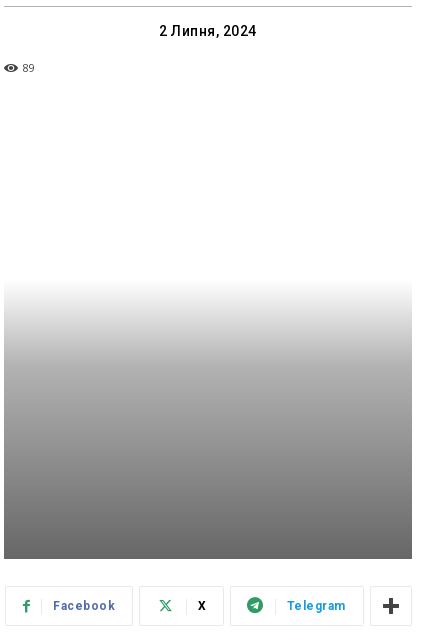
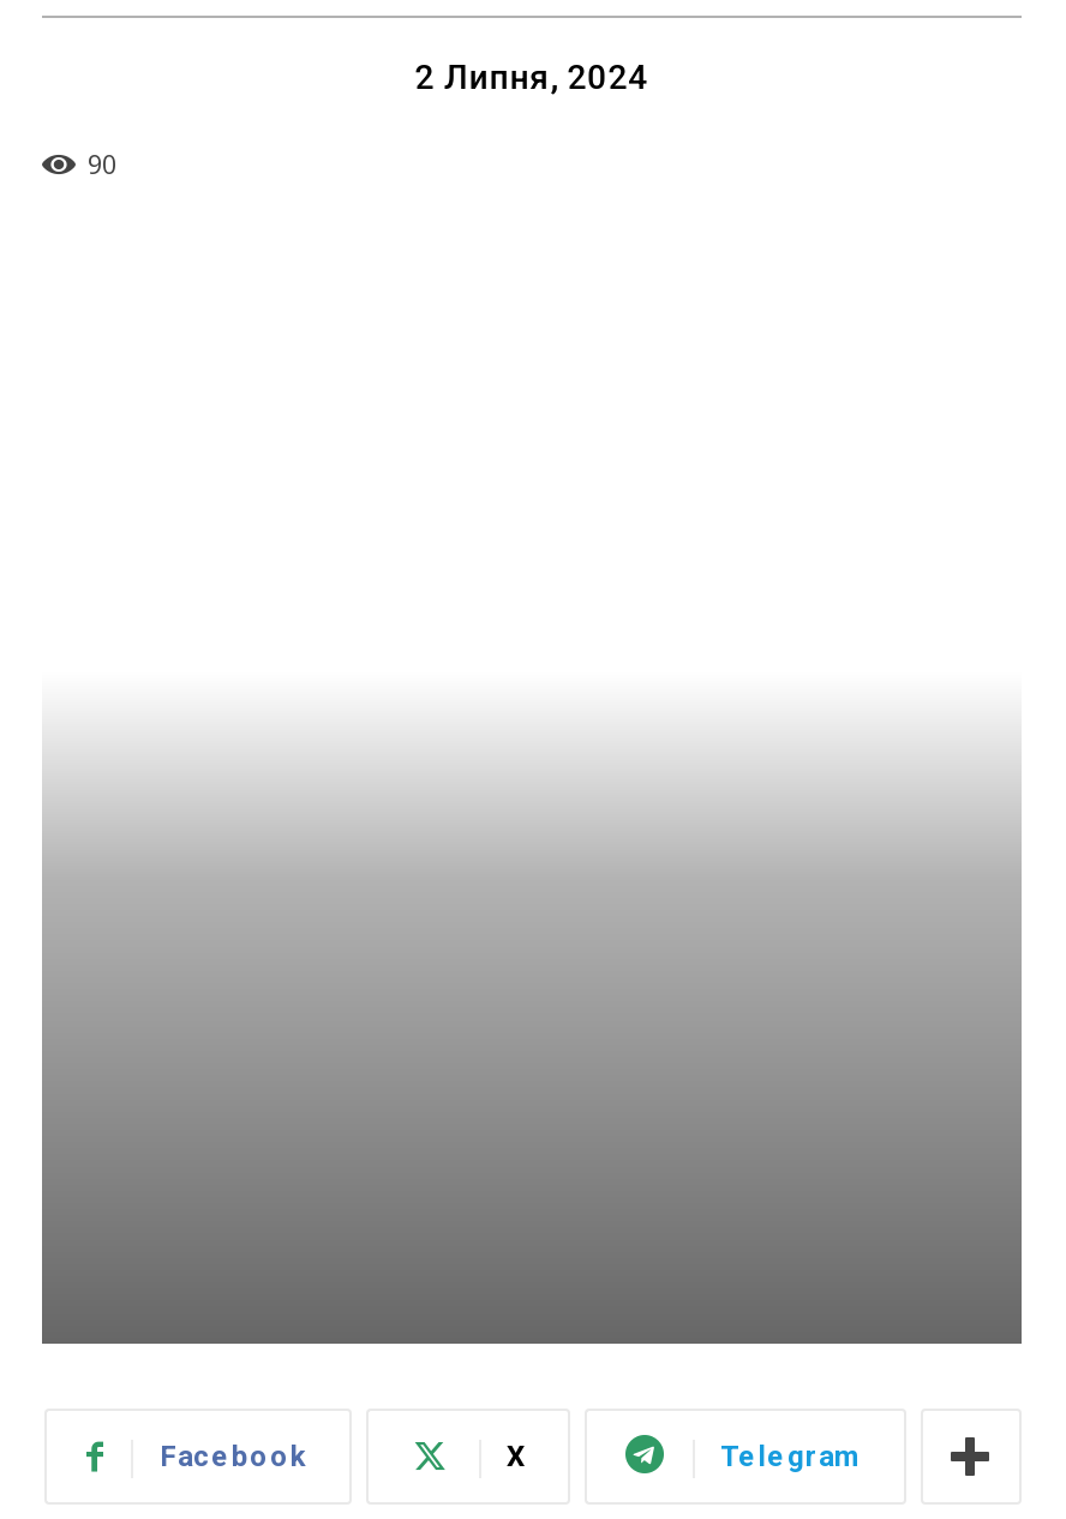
- 89
+ 90
